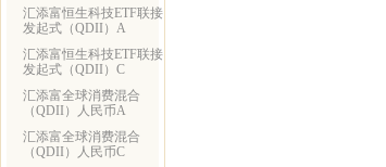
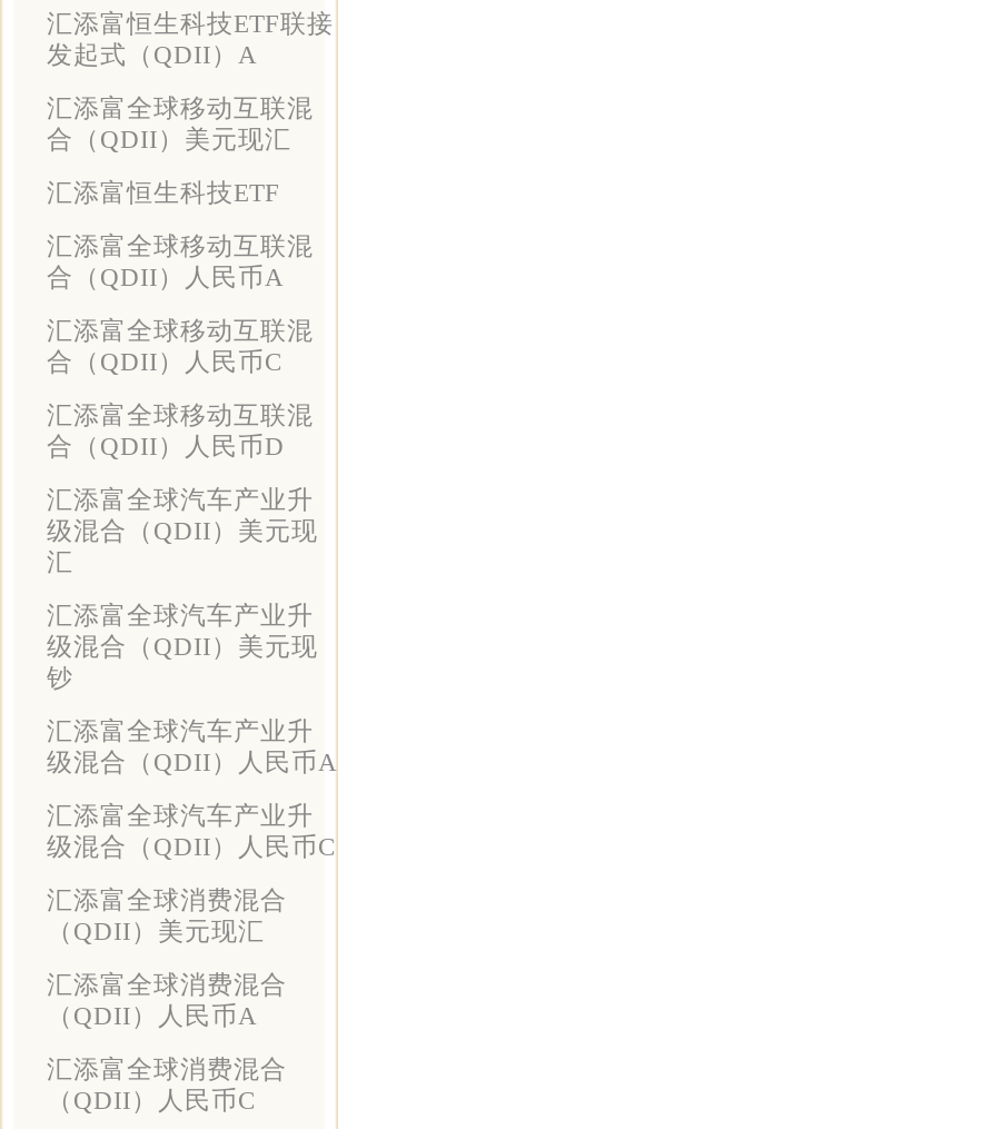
- 汇添富恒生科技ETF联接
- 发起式（QDII）C
+ 汇添富全球移动互联混
+ 合（QDII）美元现汇
+ 汇添富恒生科技ETF
+ 汇添富全球移动互联混
+ 合（QDII）人民币A
+ 汇添富全球移动互联混
+ 合（QDII）人民币C
+ 汇添富全球移动互联混
+ 合（QDII）人民币D
+ 汇添富全球汽车产业升
+ 级混合（QDII）美元现
+ 汇
+ 汇添富全球汽车产业升
+ 级混合（QDII）美元现
+ 钞
+ 汇添富全球汽车产业升
+ 级混合（QDII）人民币A
+ 汇添富全球汽车产业升
+ 级混合（QDII）人民币C
+ 汇添富全球消费混合
+ （QDII）美元现汇
